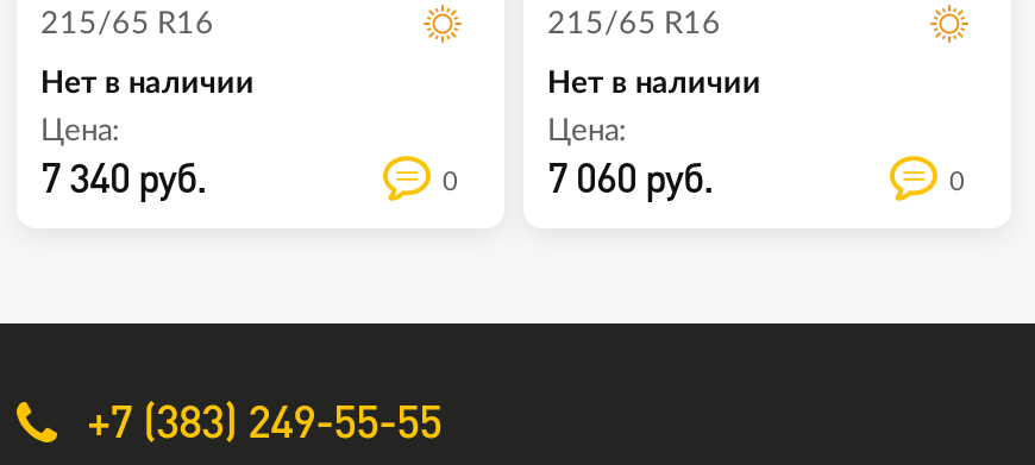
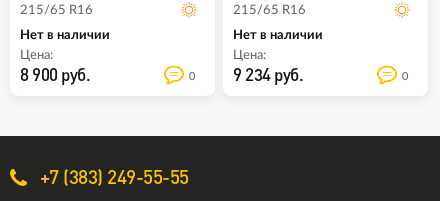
- 7 340 руб.
+ 8 900 руб.

- 7 060 руб.
+ 9 234 руб.
